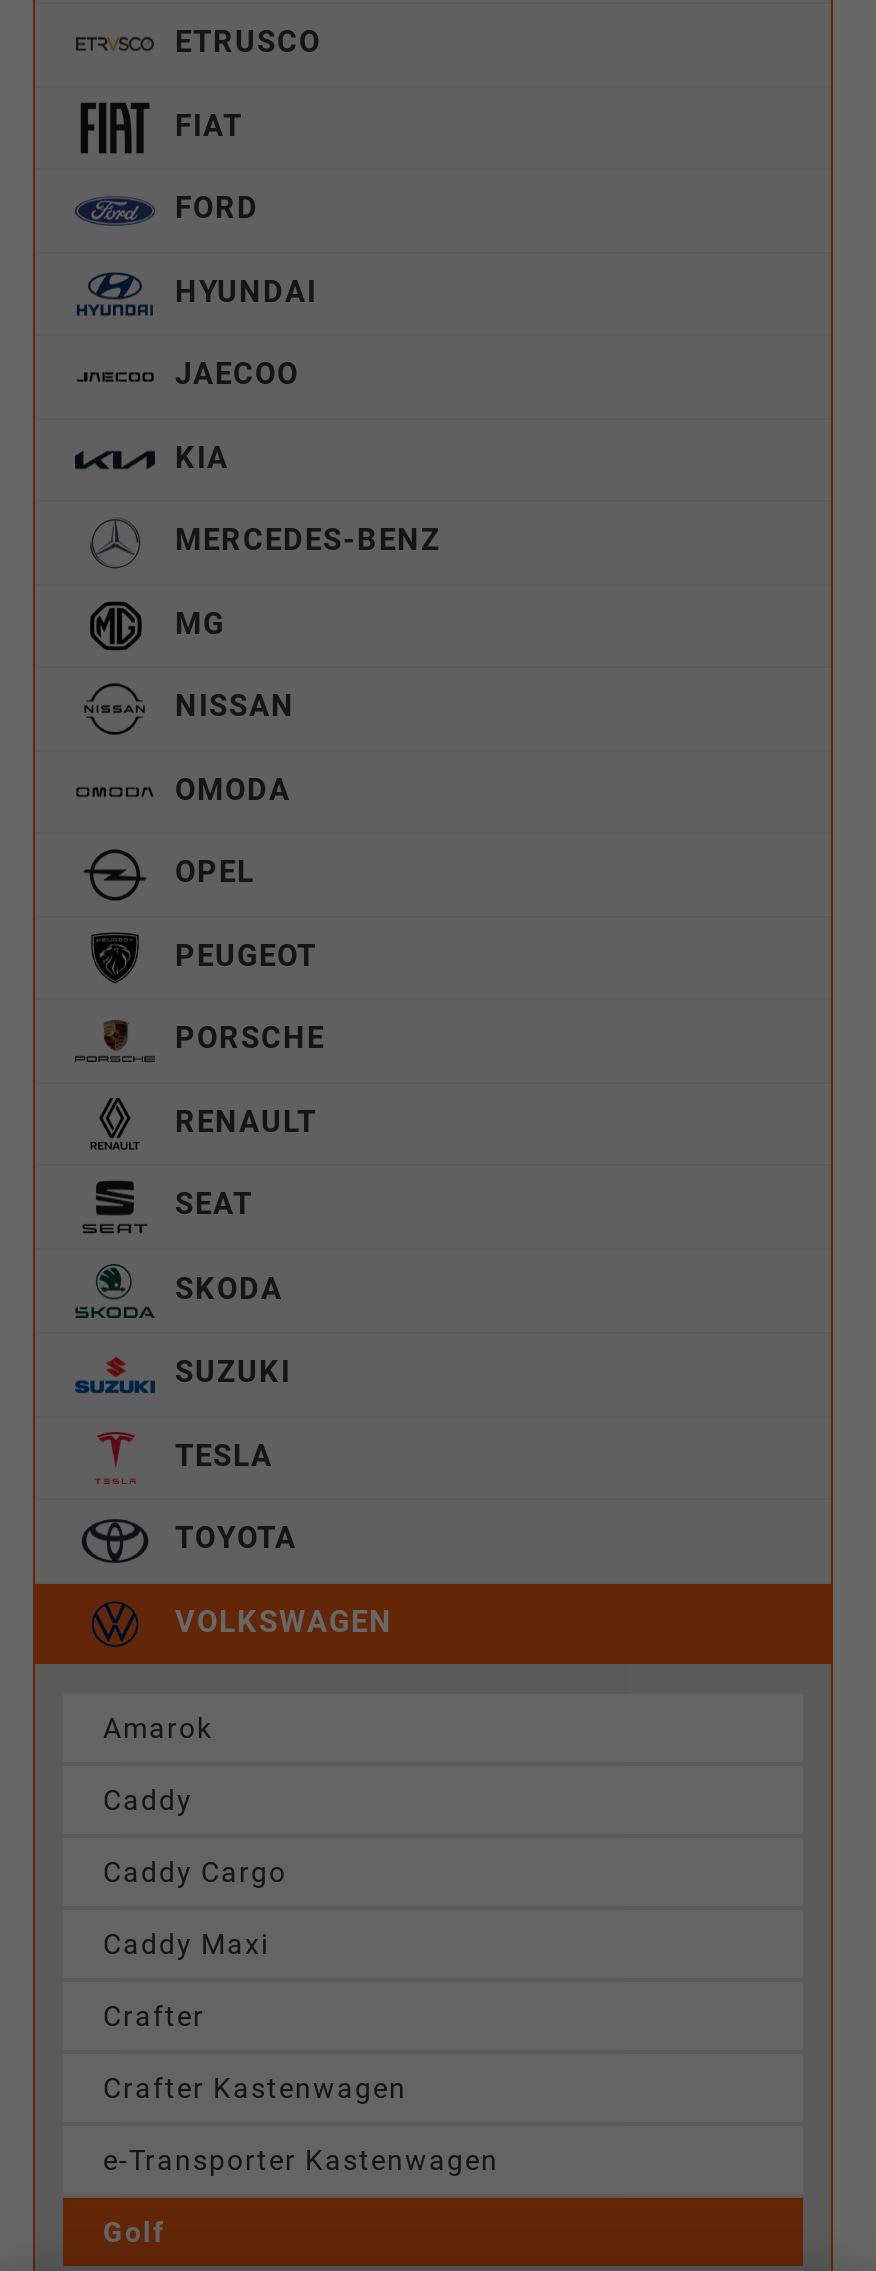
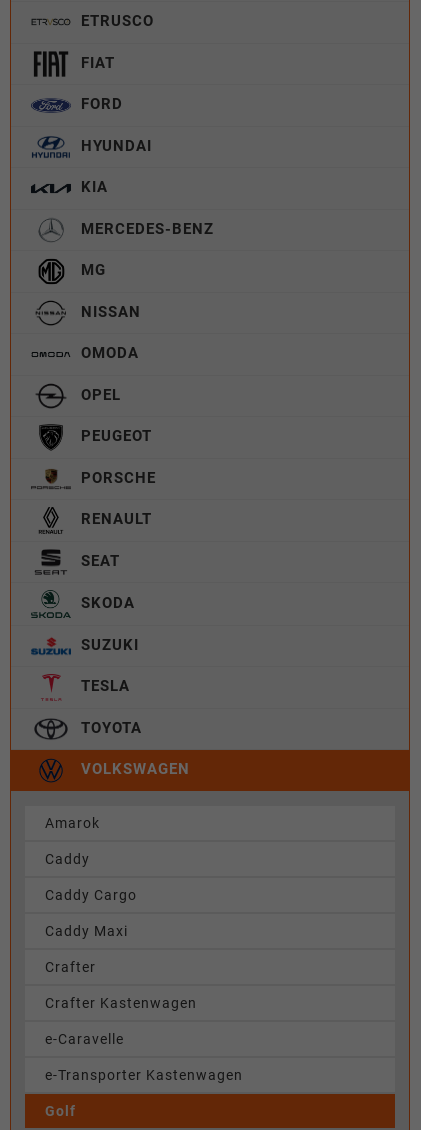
- JAECOO

moved up: KIA | MERCEDES-BENZ | MG | ... | Crafter | Crafter Kastenwagen

+ e-Caravelle
